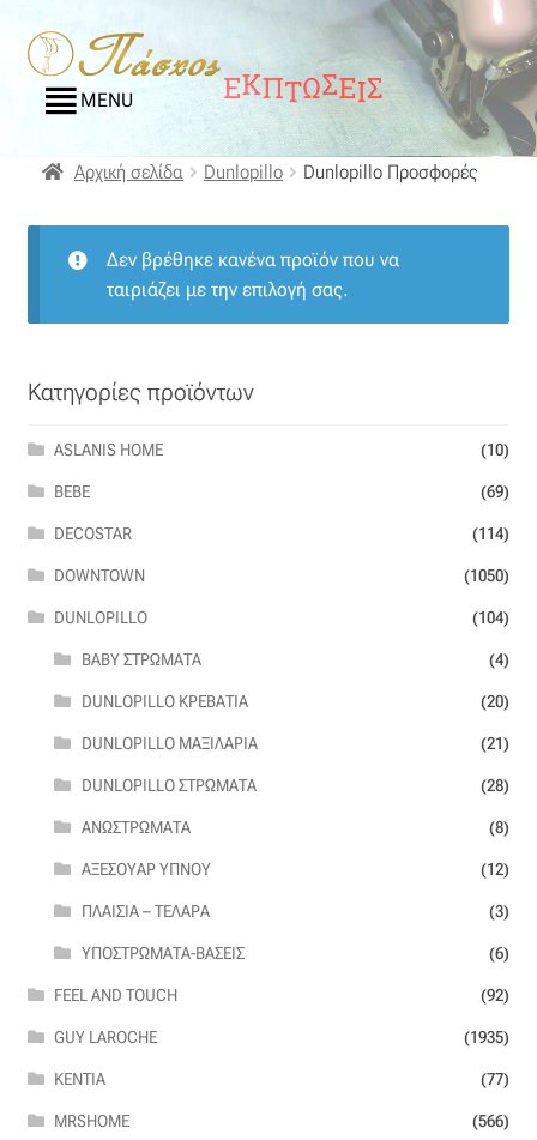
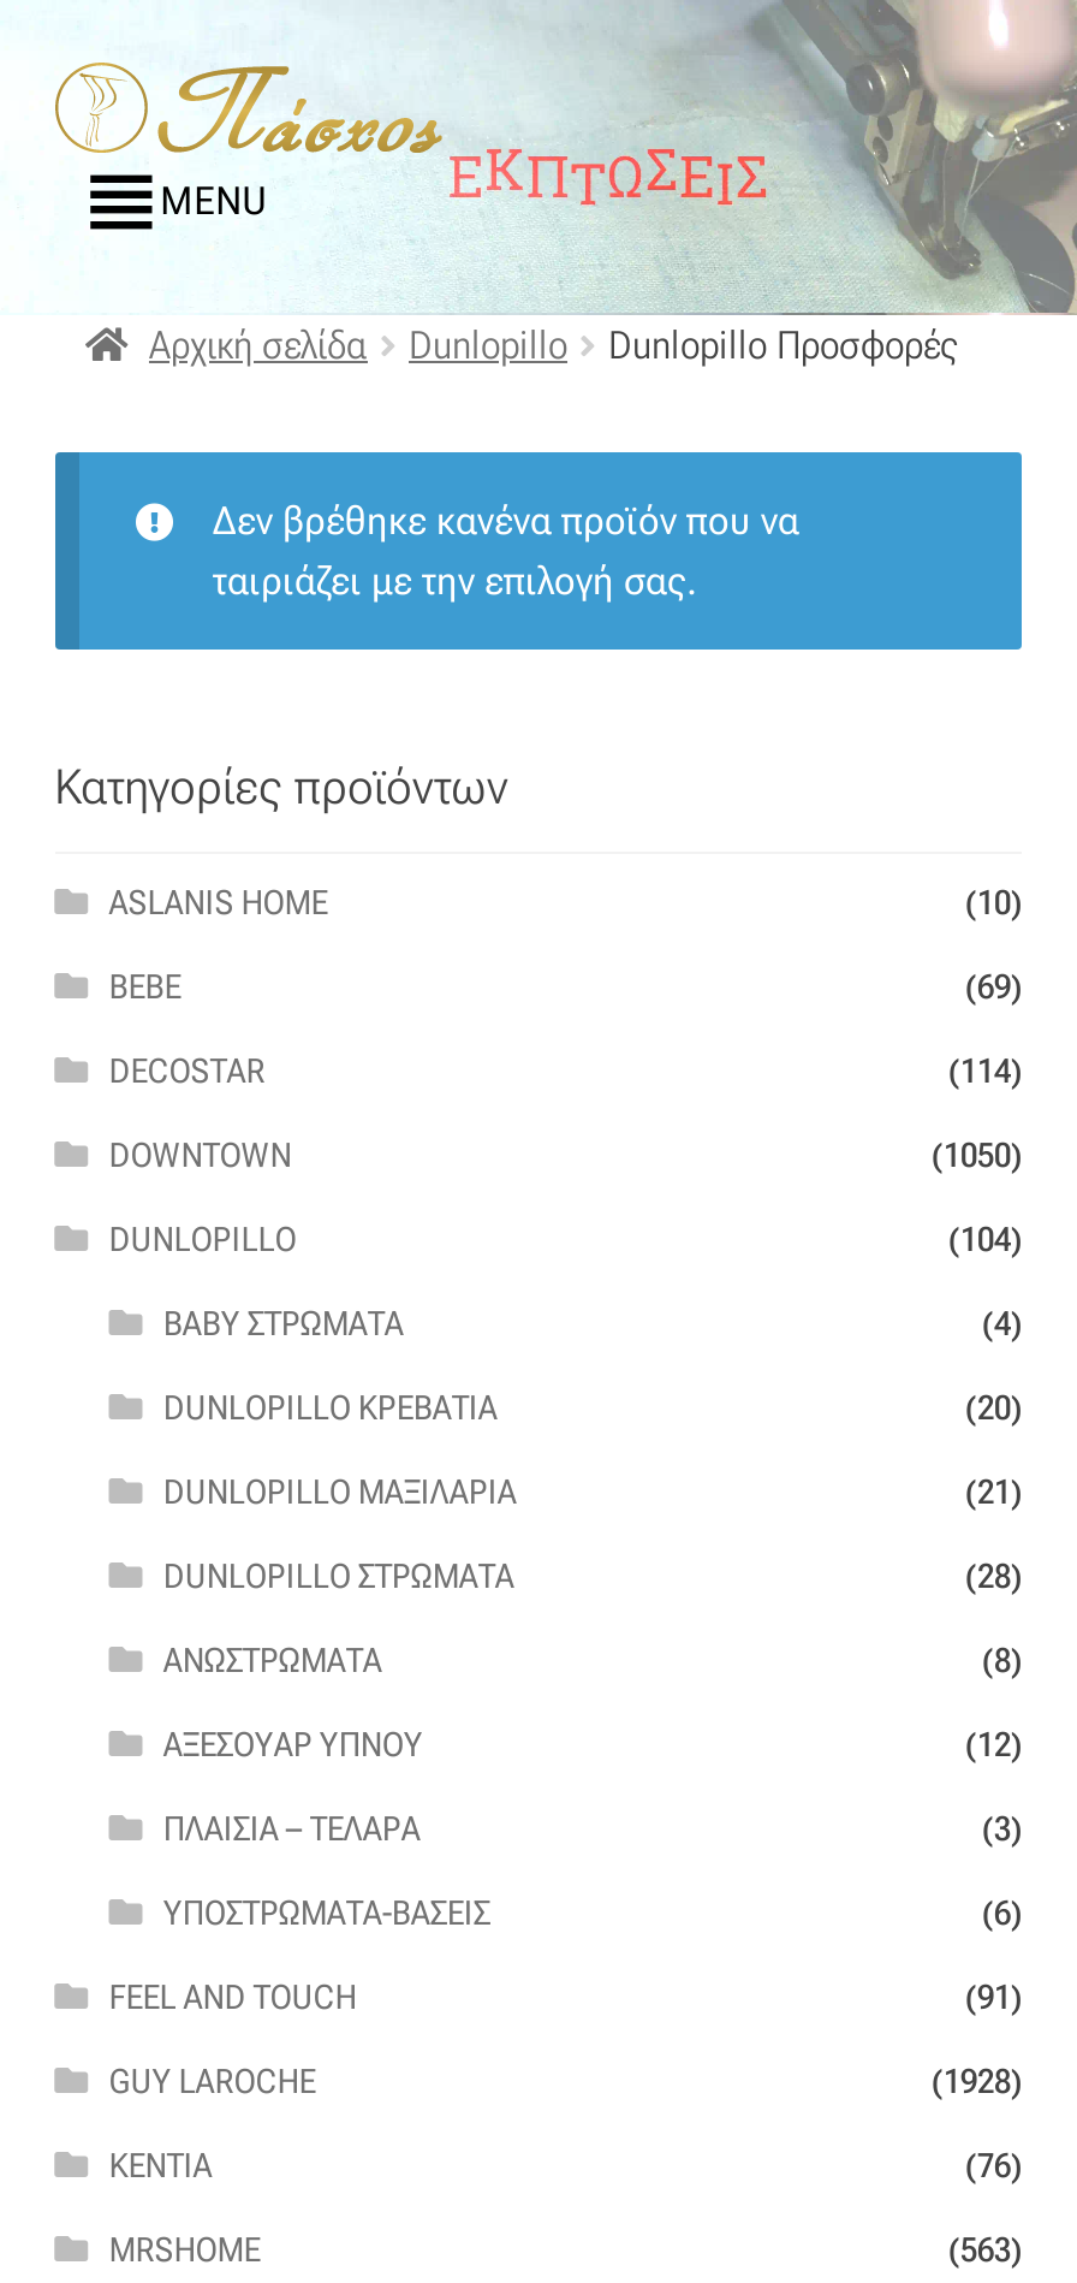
- (92)
+ (91)

- (1935)
+ (1928)

- (77)
+ (76)

- (566)
+ (563)
